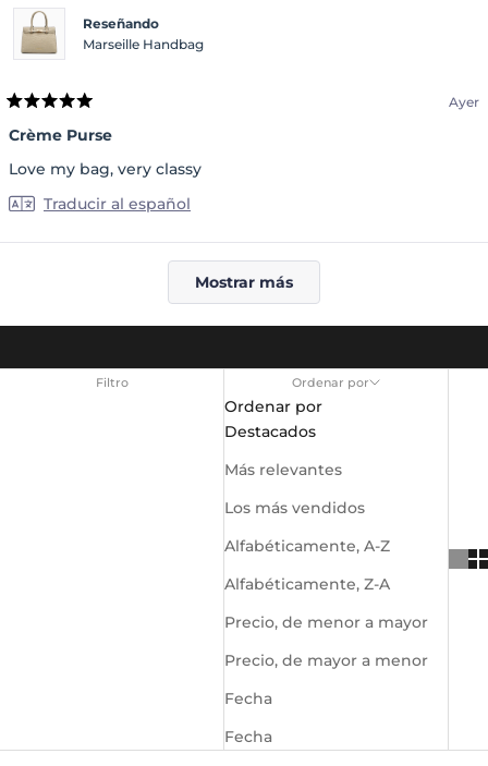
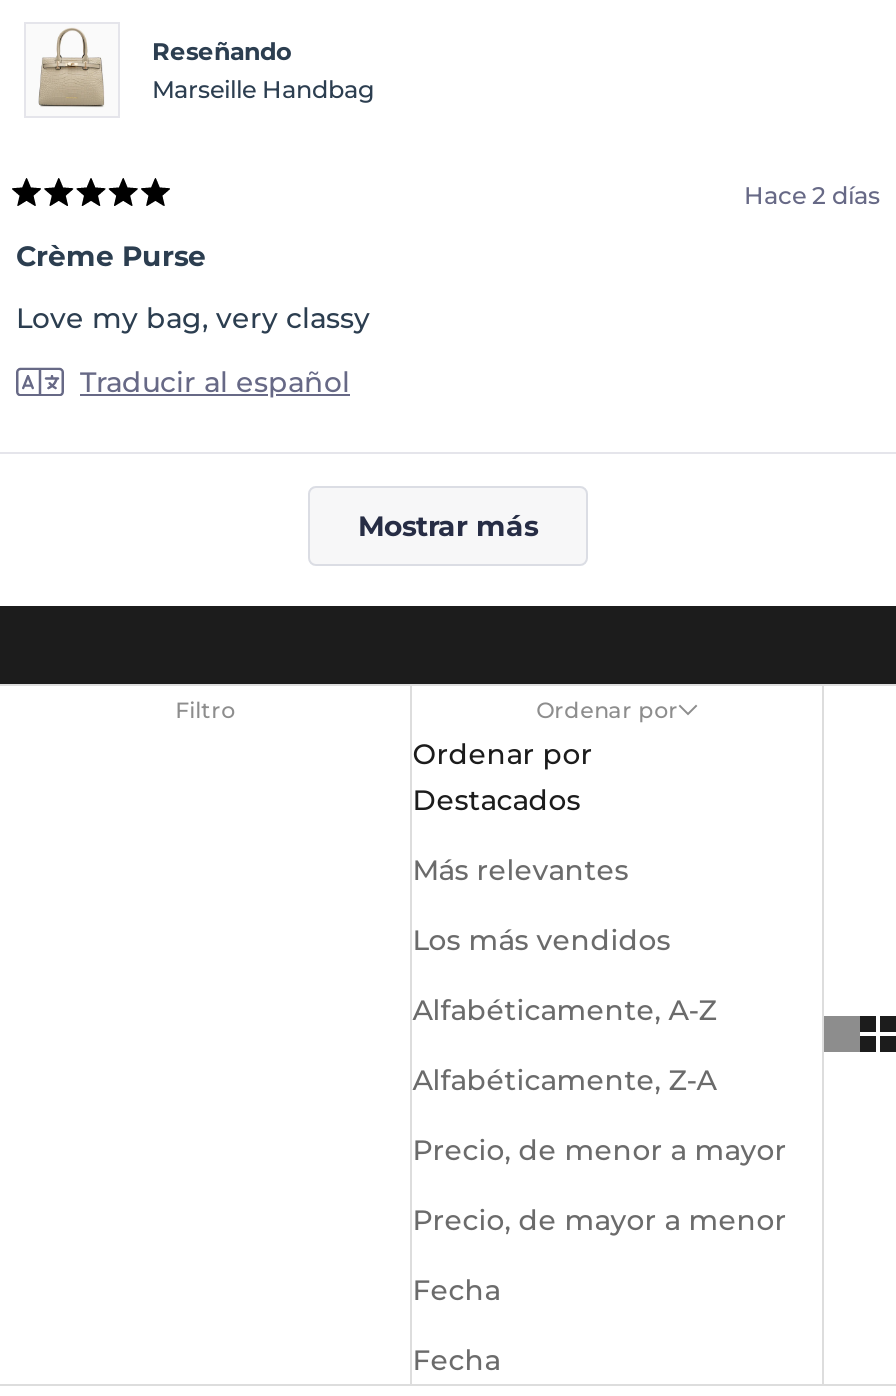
- Ayer
+ Hace 2 días
